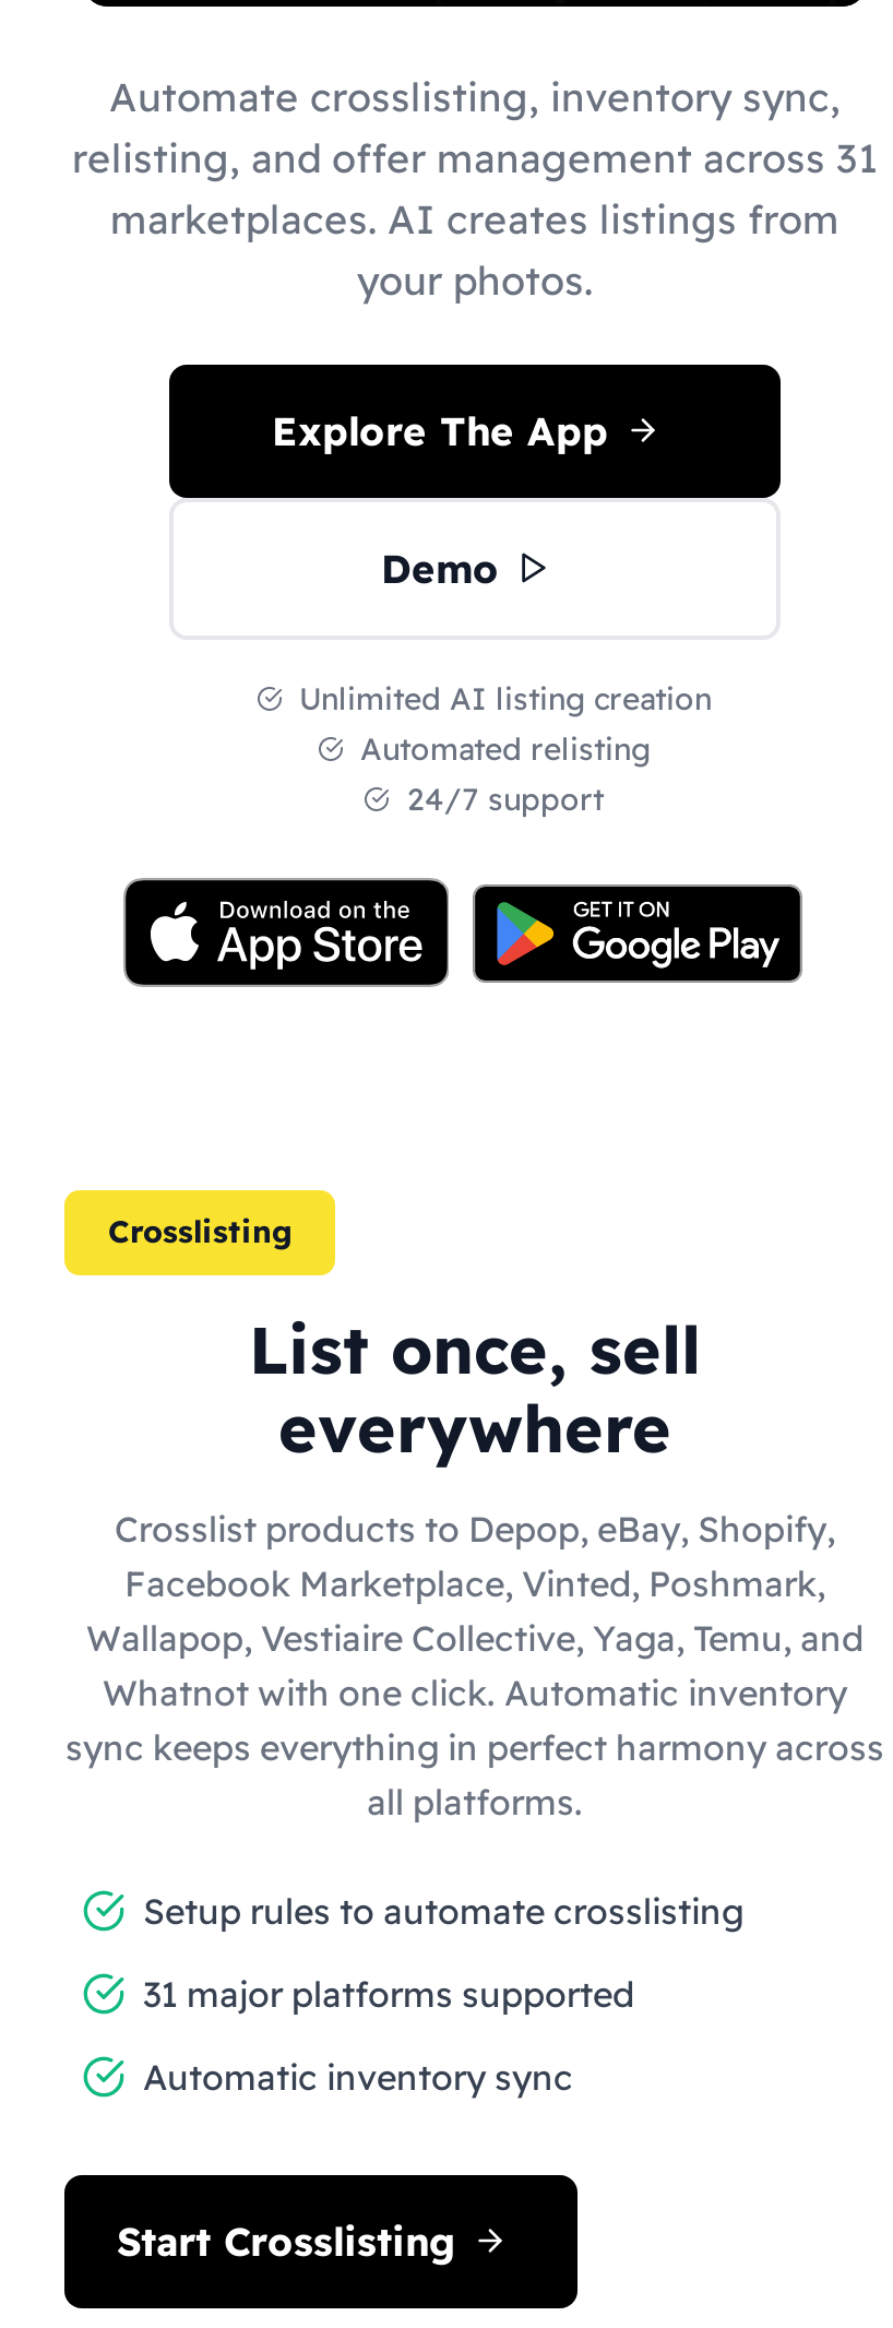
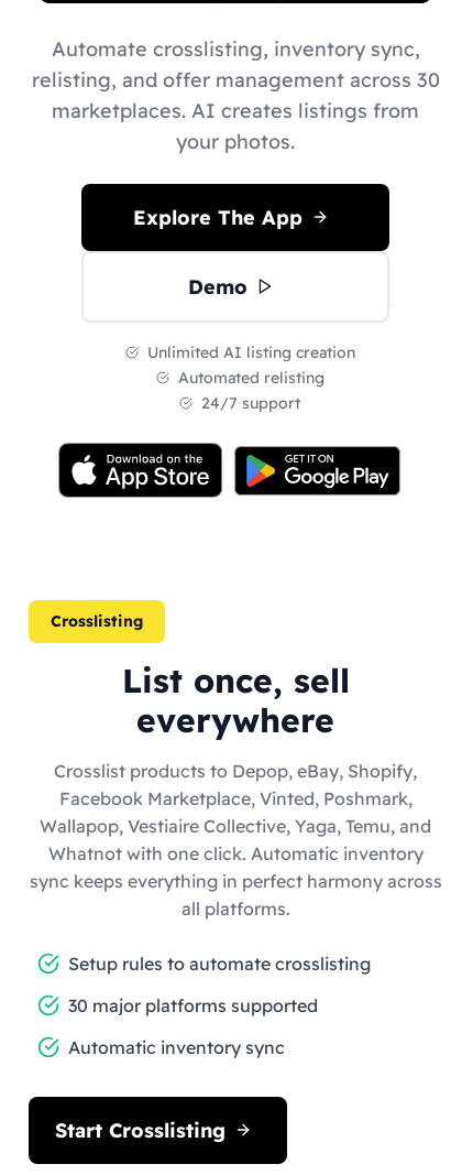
- relisting, and offer management across 31
+ relisting, and offer management across 30

- 31 major platforms supported
+ 30 major platforms supported
